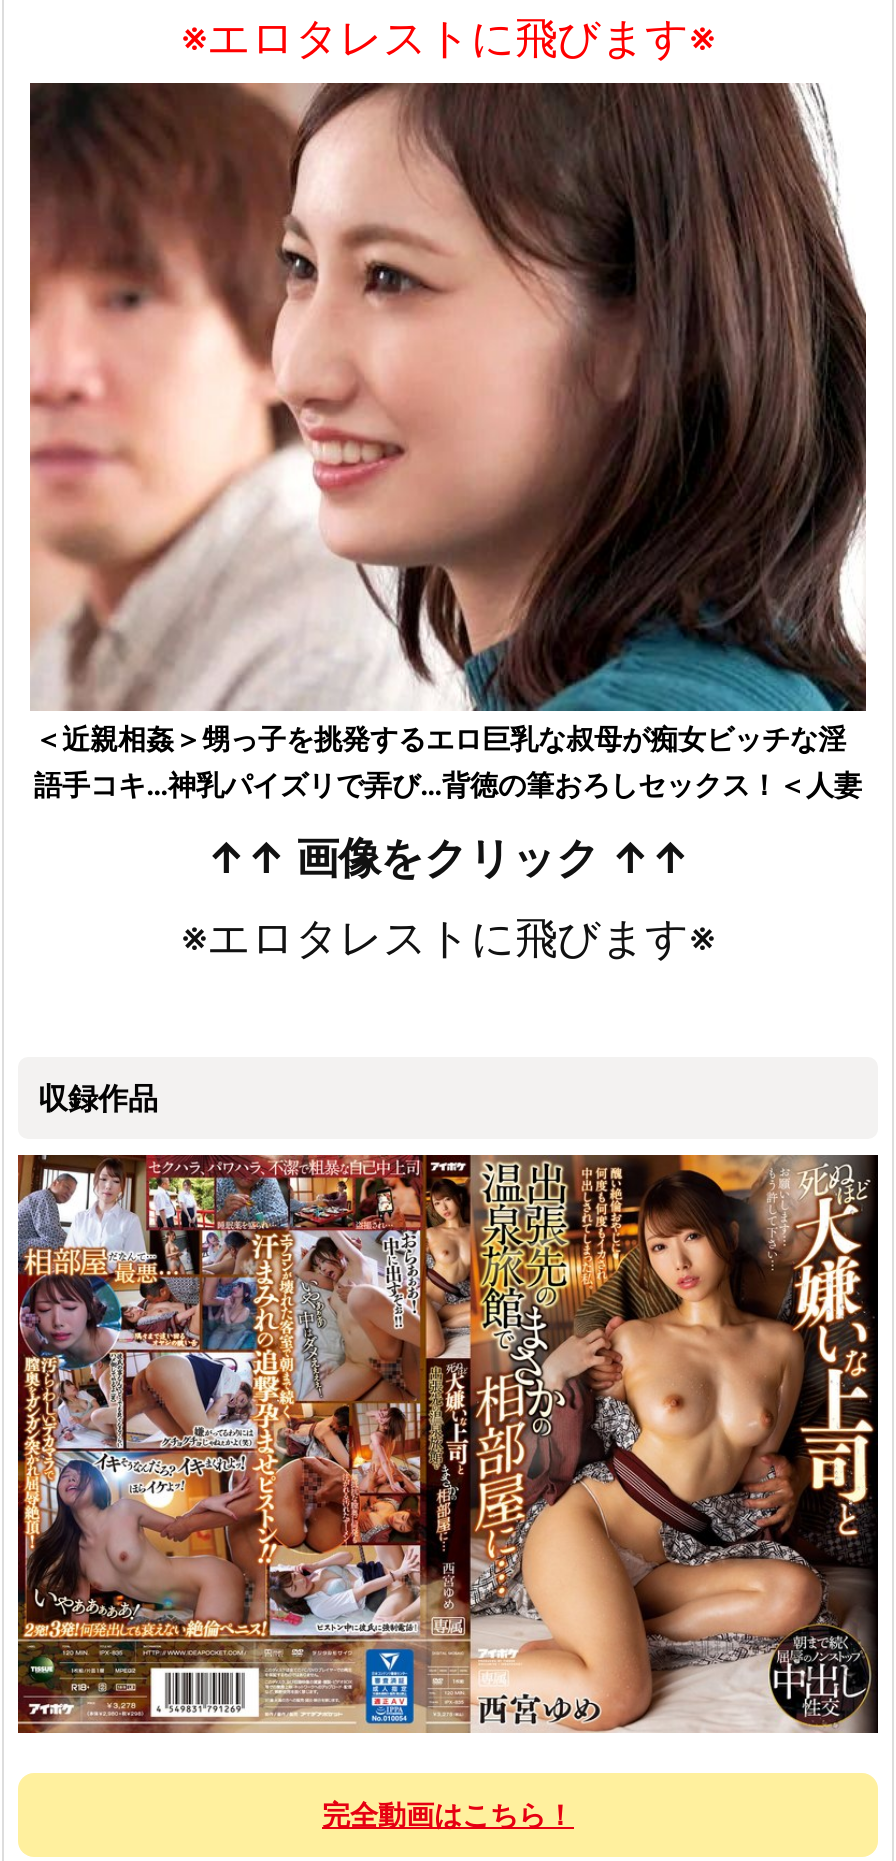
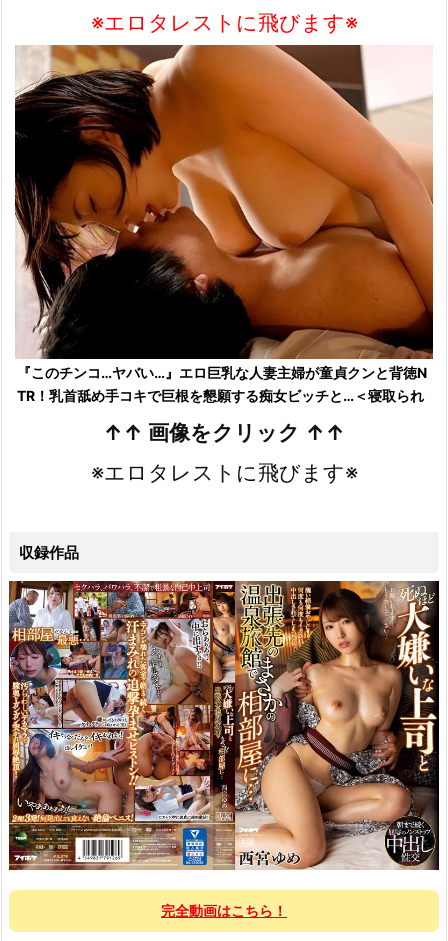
- [image]
- ＜近親相姦＞甥っ子を挑発するエロ巨乳な叔母が痴女ビッチな淫
- 語手コキ…神乳パイズリで弄び…背徳の筆おろしセックス！＜人妻
+ [image]
+ 『このチンコ…ヤバい…』エロ巨乳な人妻主婦が童貞クンと背徳N
+ TR！乳首舐め手コキで巨根を懇願する痴女ビッチと…＜寝取られ
